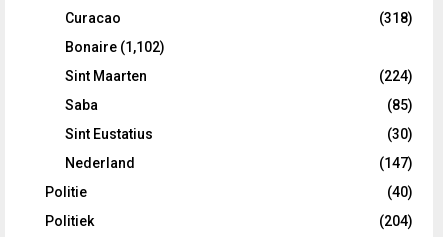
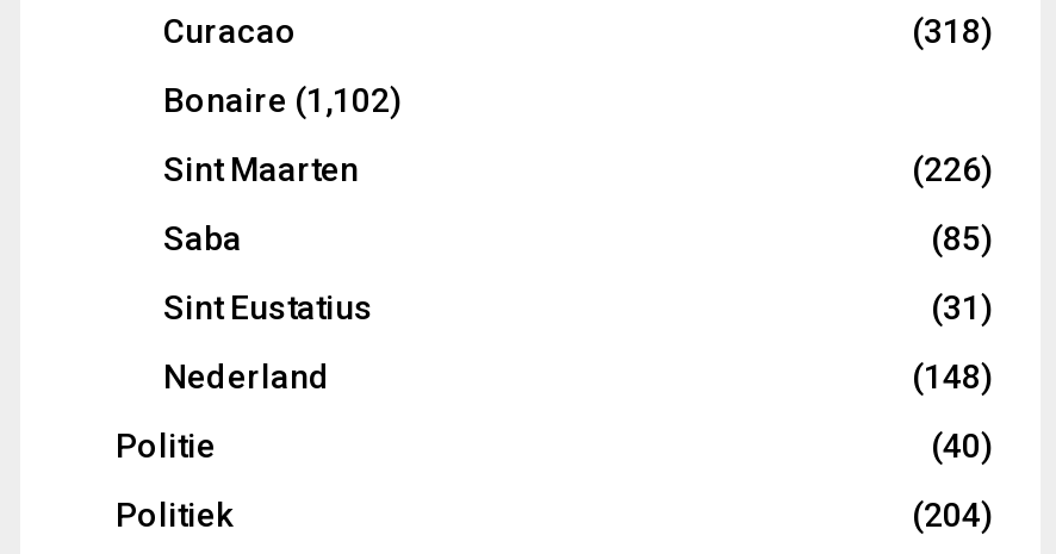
- (224)
+ (226)

- (30)
+ (31)

- (147)
+ (148)
